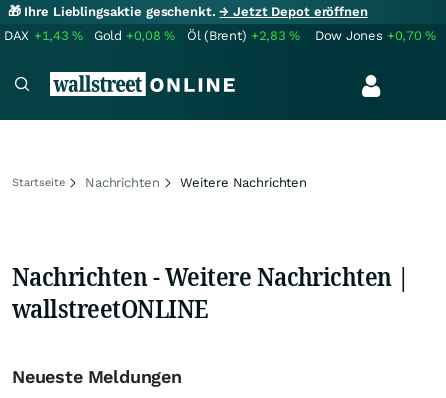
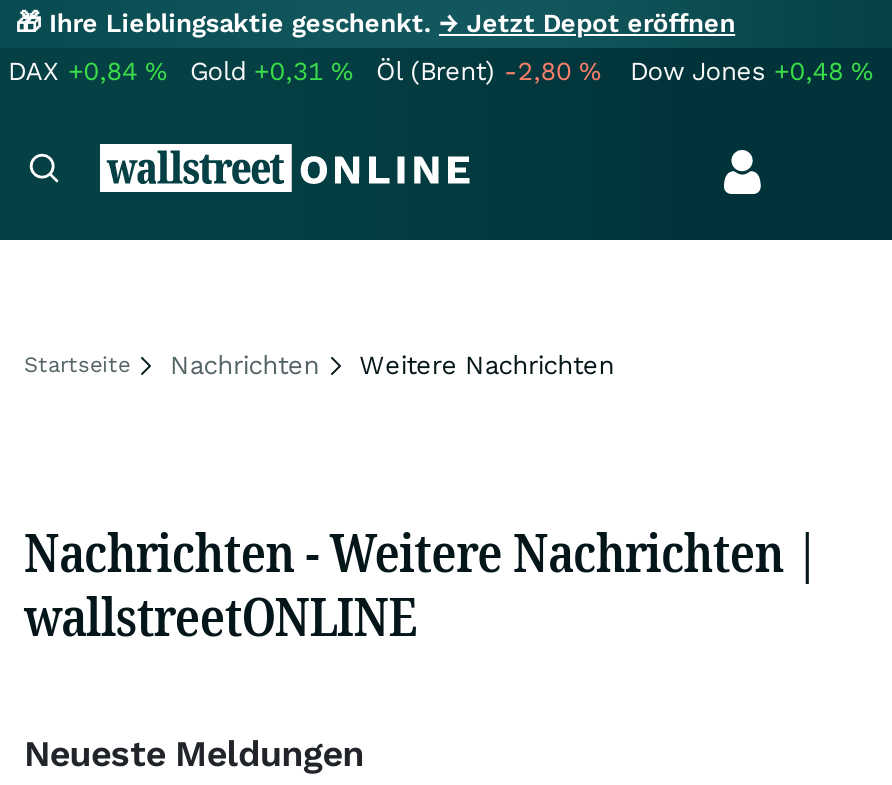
- DAX +1,43%
+ DAX +0,84%

- Gold +0,08%
+ Gold +0,31%

- Öl (Brent) +2,83%
+ Öl (Brent) -2,80%

- Dow Jones +0,70%
+ Dow Jones +0,48%
